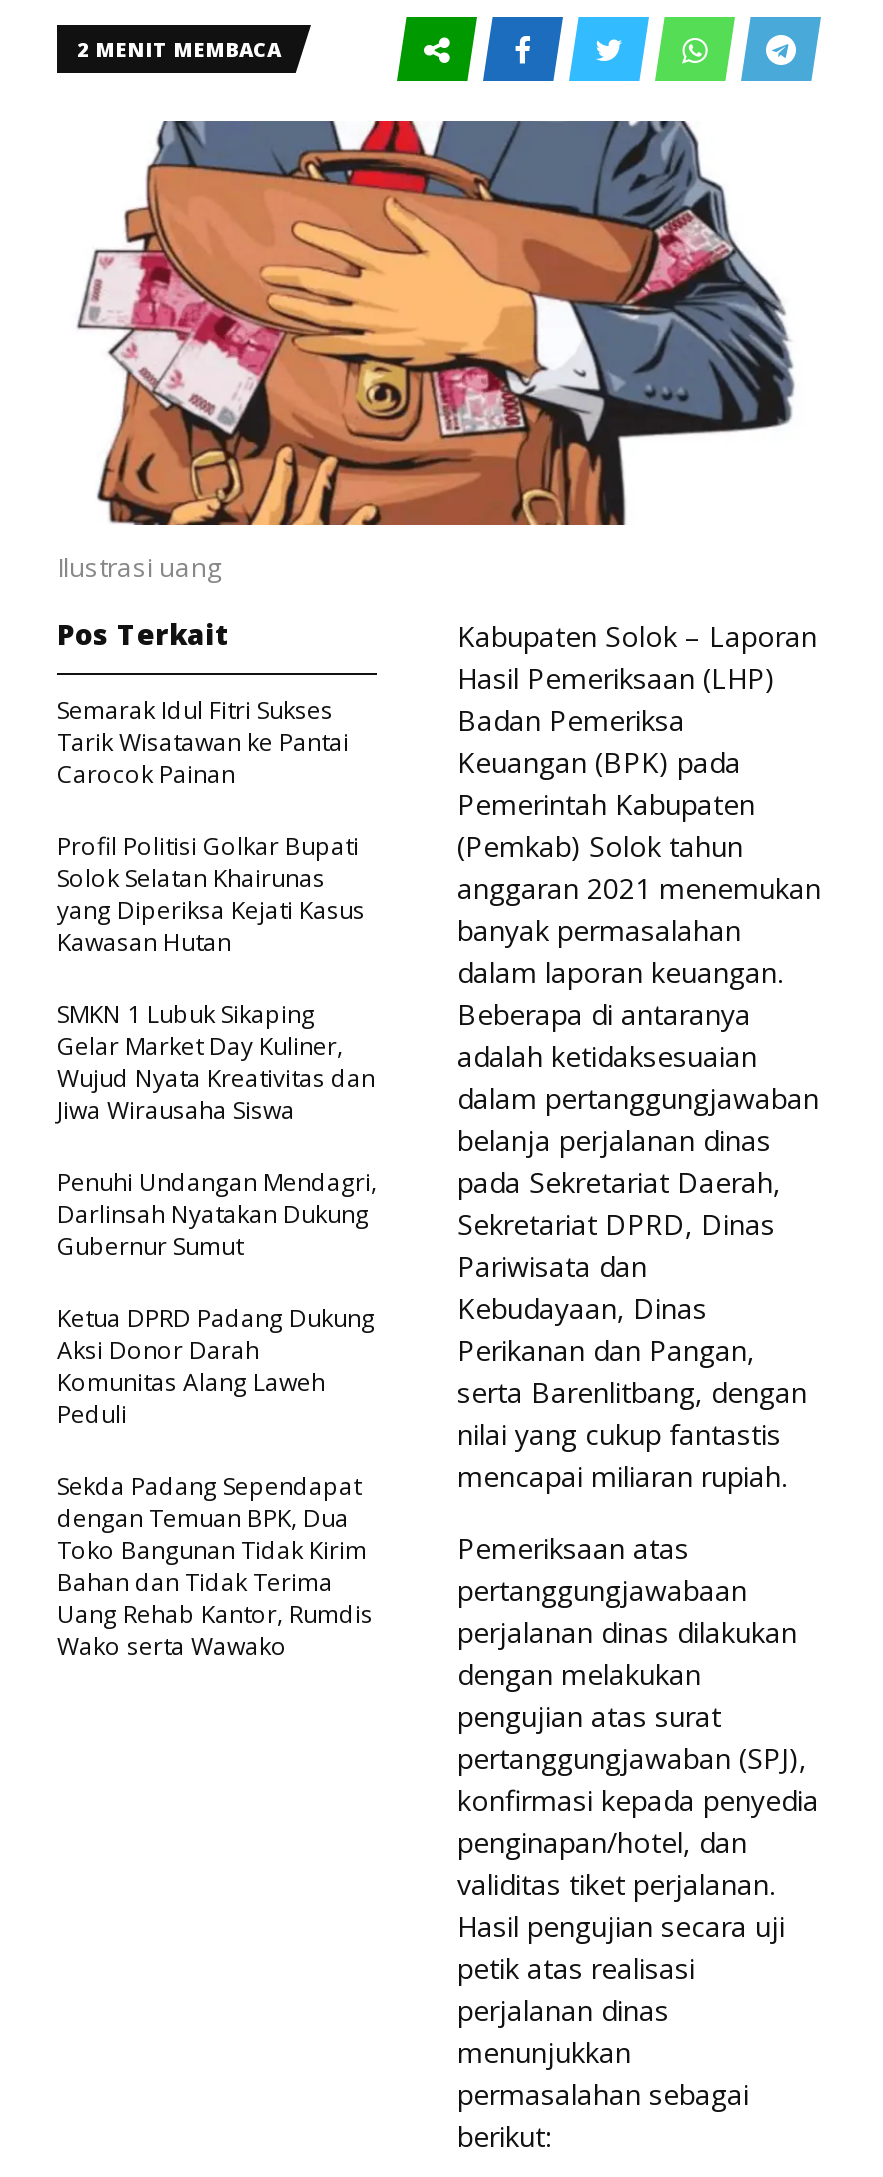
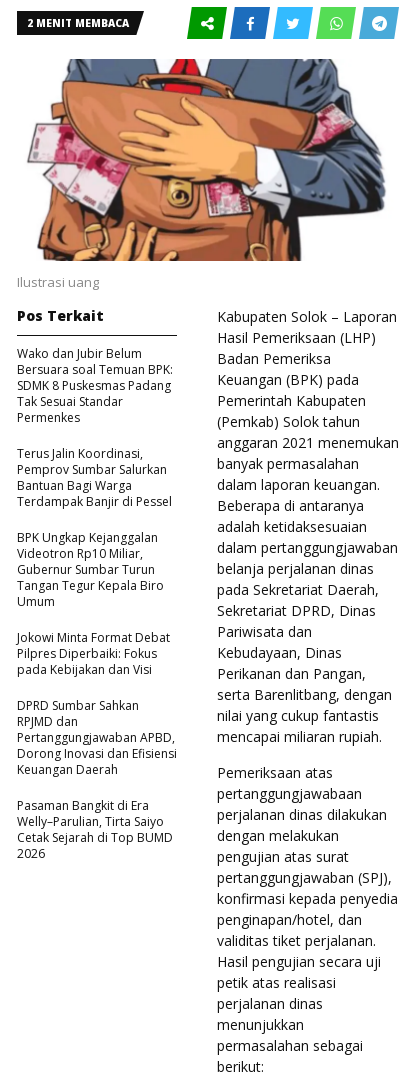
- Semarak Idul Fitri Sukses
- Tarik Wisatawan ke Pantai
- Carocok Painan
+ Wako dan Jubir Belum
+ Bersuara soal Temuan BPK:
+ SDMK 8 Puskesmas Padang
+ Tak Sesuai Standar
+ Permenkes

- Profil Politisi Golkar Bupati
- Solok Selatan Khairunas
- yang Diperiksa Kejati Kasus
- Kawasan Hutan
+ Terus Jalin Koordinasi,
+ Pemprov Sumbar Salurkan
+ Bantuan Bagi Warga
+ Terdampak Banjir di Pessel

- SMKN 1 Lubuk Sikaping
- Gelar Market Day Kuliner,
- Wujud Nyata Kreativitas dan
- Jiwa Wirausaha Siswa
+ BPK Ungkap Kejanggalan
+ Videotron Rp10 Miliar,
+ Gubernur Sumbar Turun
+ Tangan Tegur Kepala Biro
+ Umum

- Penuhi Undangan Mendagri,
- Darlinsah Nyatakan Dukung
- Gubernur Sumut
+ Jokowi Minta Format Debat
+ Pilpres Diperbaiki: Fokus
+ pada Kebijakan dan Visi

- Ketua DPRD Padang Dukung
- Aksi Donor Darah
- Komunitas Alang Laweh
- Peduli
+ DPRD Sumbar Sahkan
+ RPJMD dan
+ Pertanggungjawaban APBD,
+ Dorong Inovasi dan Efisiensi
+ Keuangan Daerah

- Sekda Padang Sependapat
- dengan Temuan BPK, Dua
- Toko Bangunan Tidak Kirim
- Bahan dan Tidak Terima
- Uang Rehab Kantor, Rumdis
- Wako serta Wawako
+ Pasaman Bangkit di Era
+ Welly–Parulian, Tirta Saiyo
+ Cetak Sejarah di Top BUMD
+ 2026
